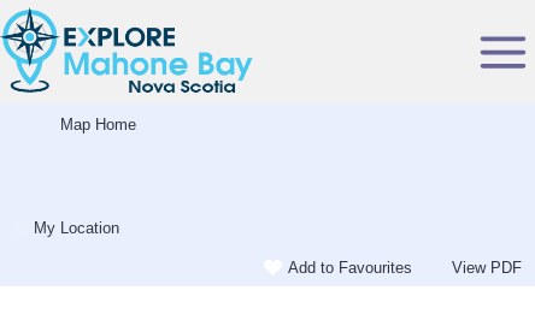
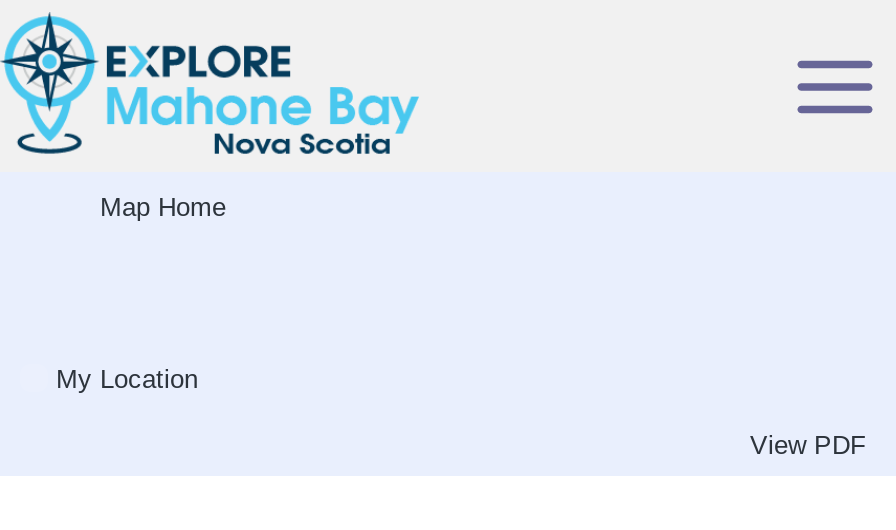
- Add to Favourites
